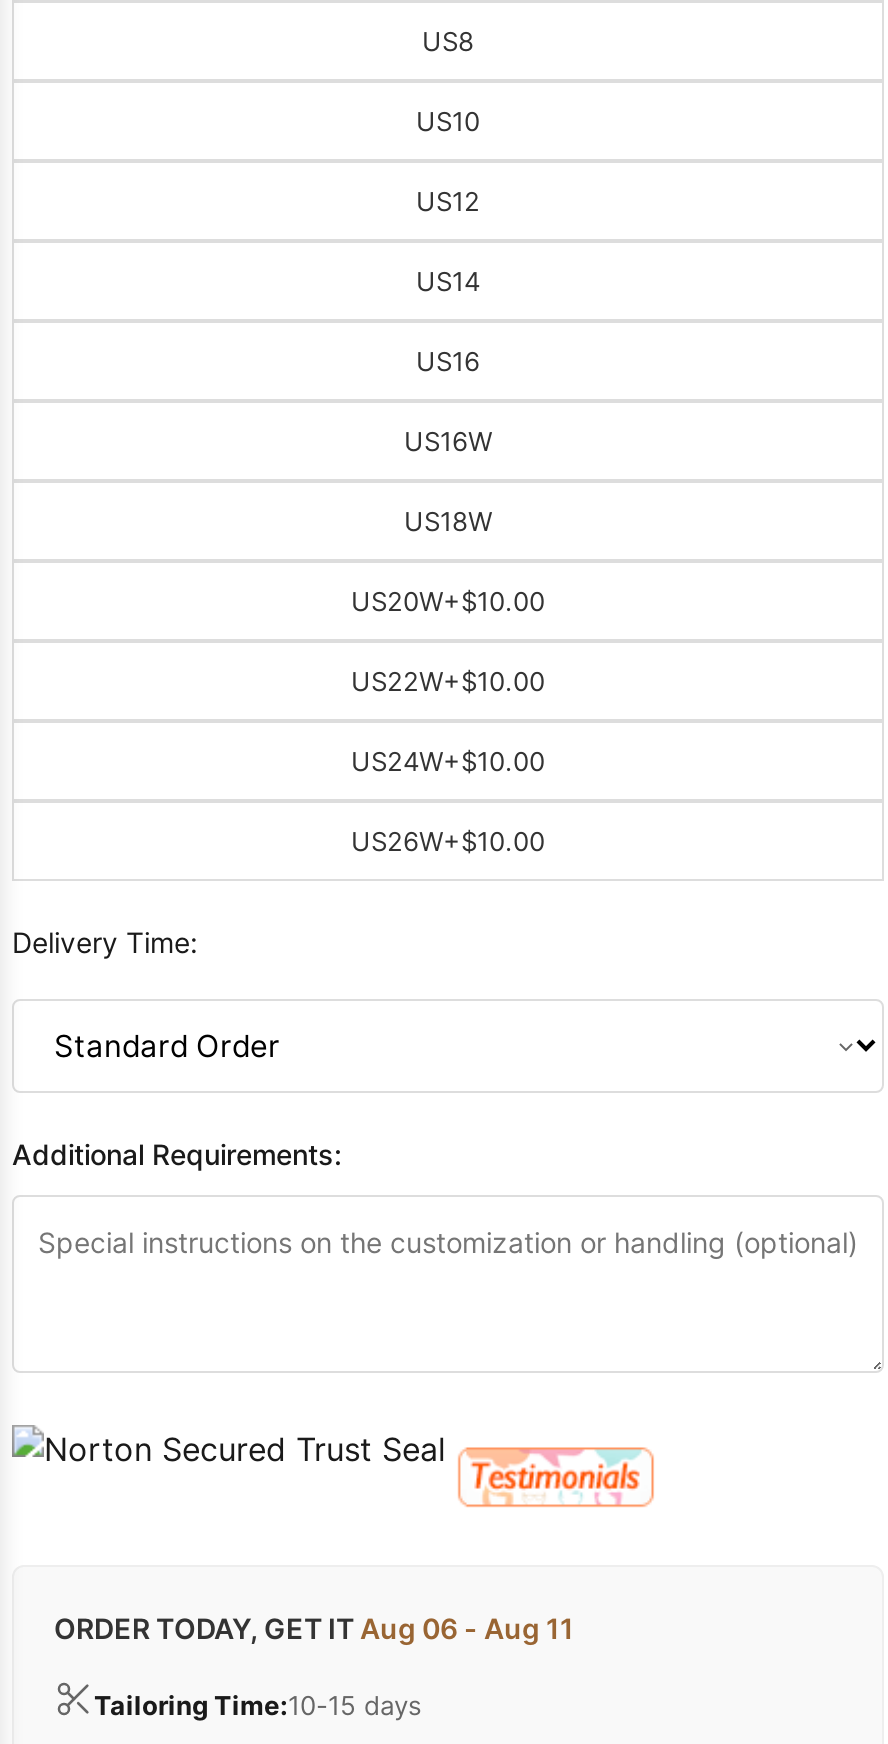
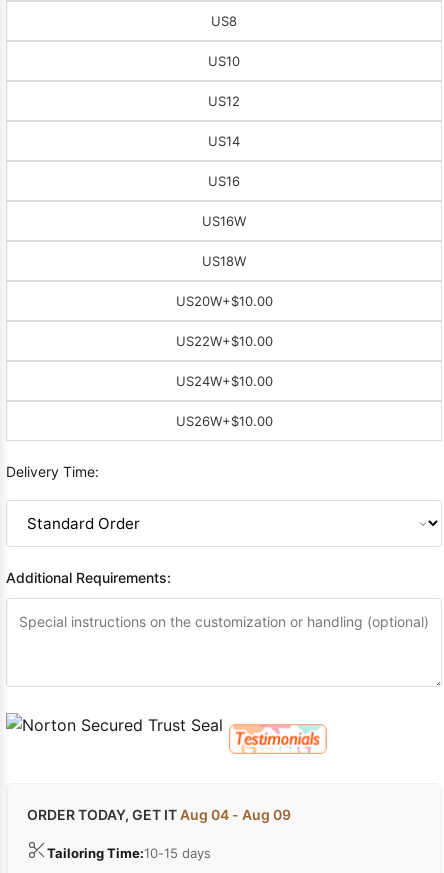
- ORDER TODAY, GET IT Aug 06 - Aug 11
+ ORDER TODAY, GET IT Aug 04 - Aug 09
